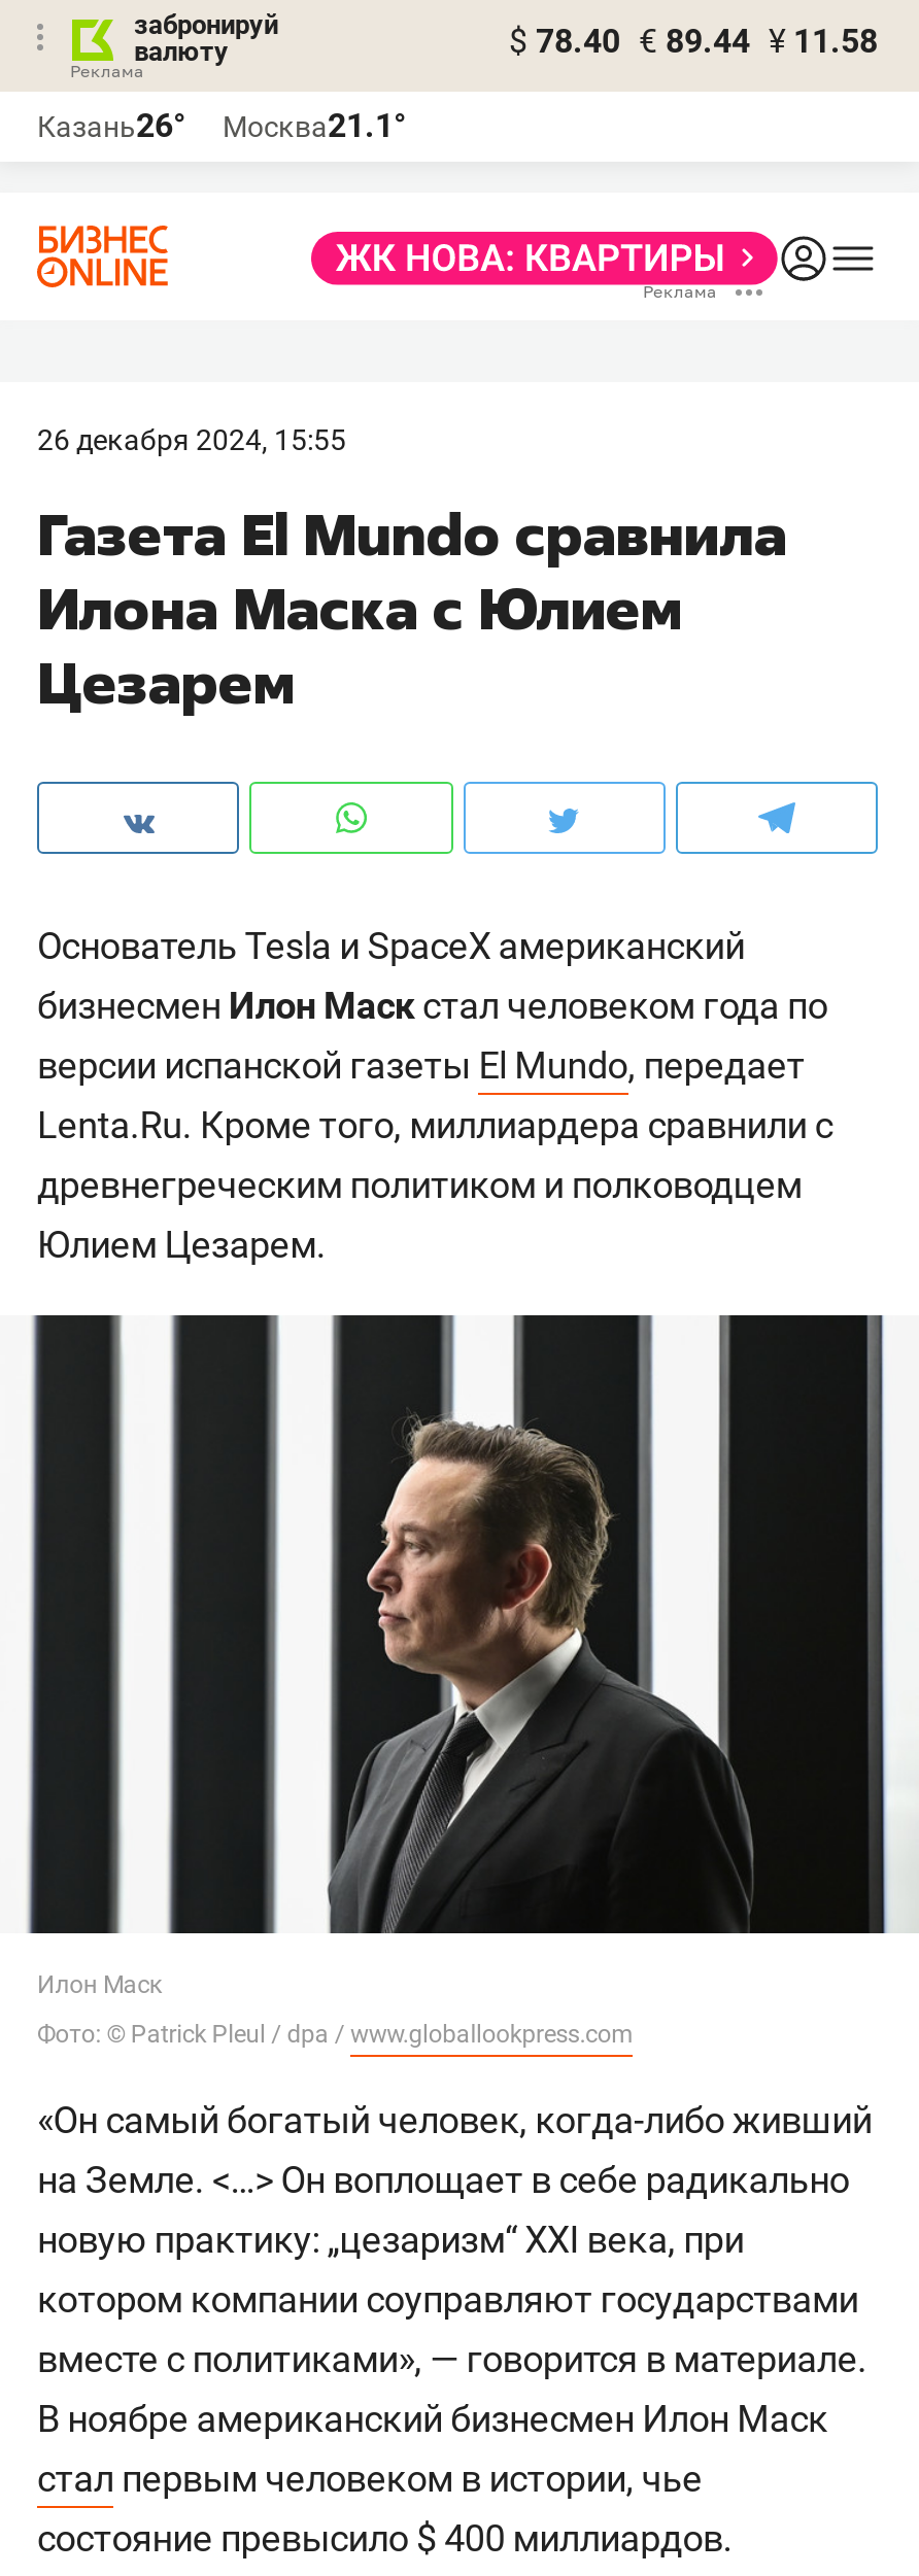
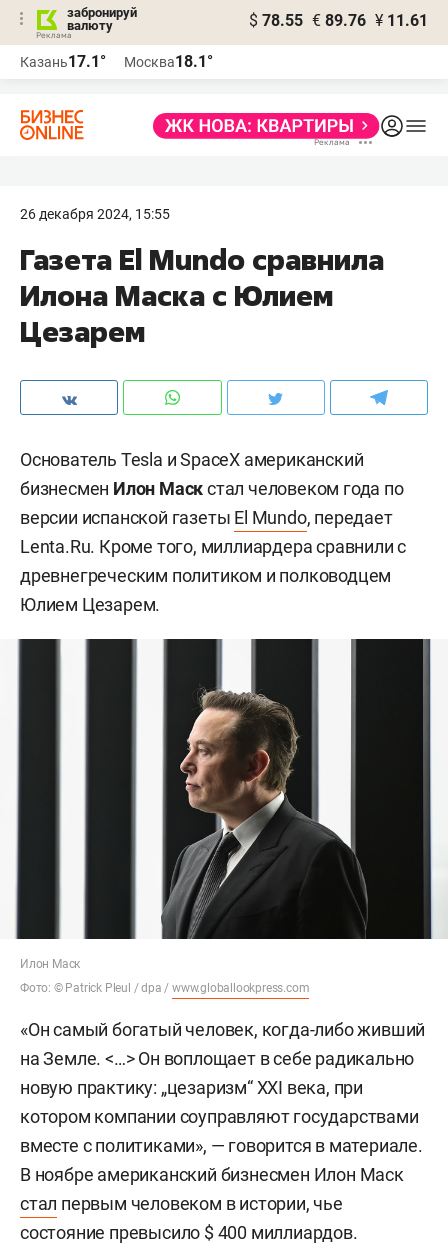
- $ 78.40 € 89.44 ¥ 11.58
+ $ 78.55 € 89.76 ¥ 11.61

- Казань26°
+ Казань17.1°

- Москва21.1°
+ Москва18.1°
